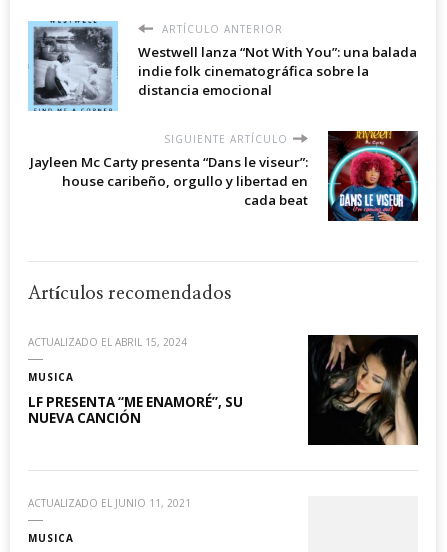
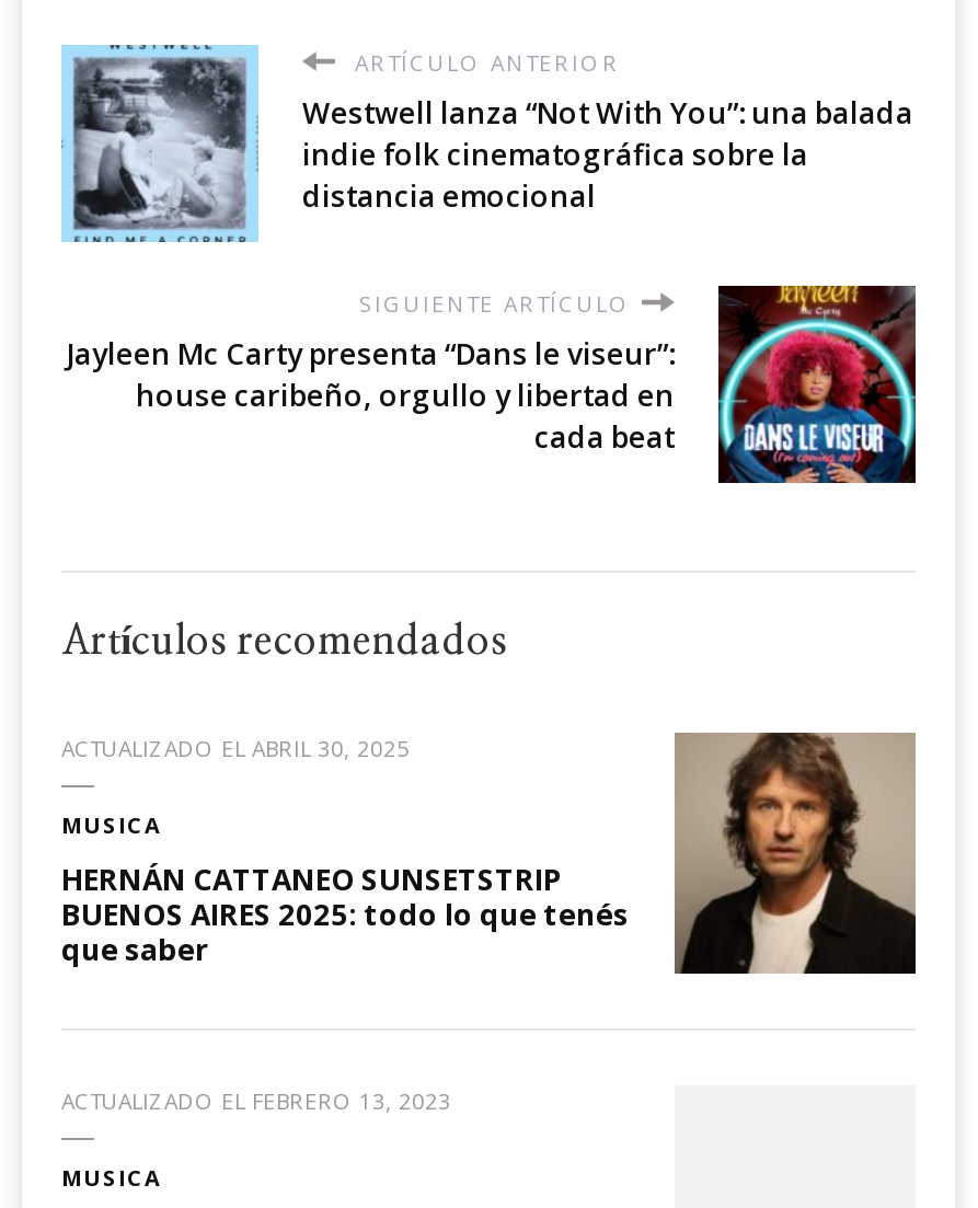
- ACTUALIZADO EL ABRIL 15, 2024
+ ACTUALIZADO EL ABRIL 30, 2025

- [image]
+ [image]

- LF PRESENTA “ME ENAMORÉ”, SU
- NUEVA CANCIÓN
+ HERNÁN CATTANEO SUNSETSTRIP
+ BUENOS AIRES 2025: todo lo que tenés
+ que saber

- ACTUALIZADO EL JUNIO 11, 2021
+ ACTUALIZADO EL FEBRERO 13, 2023
